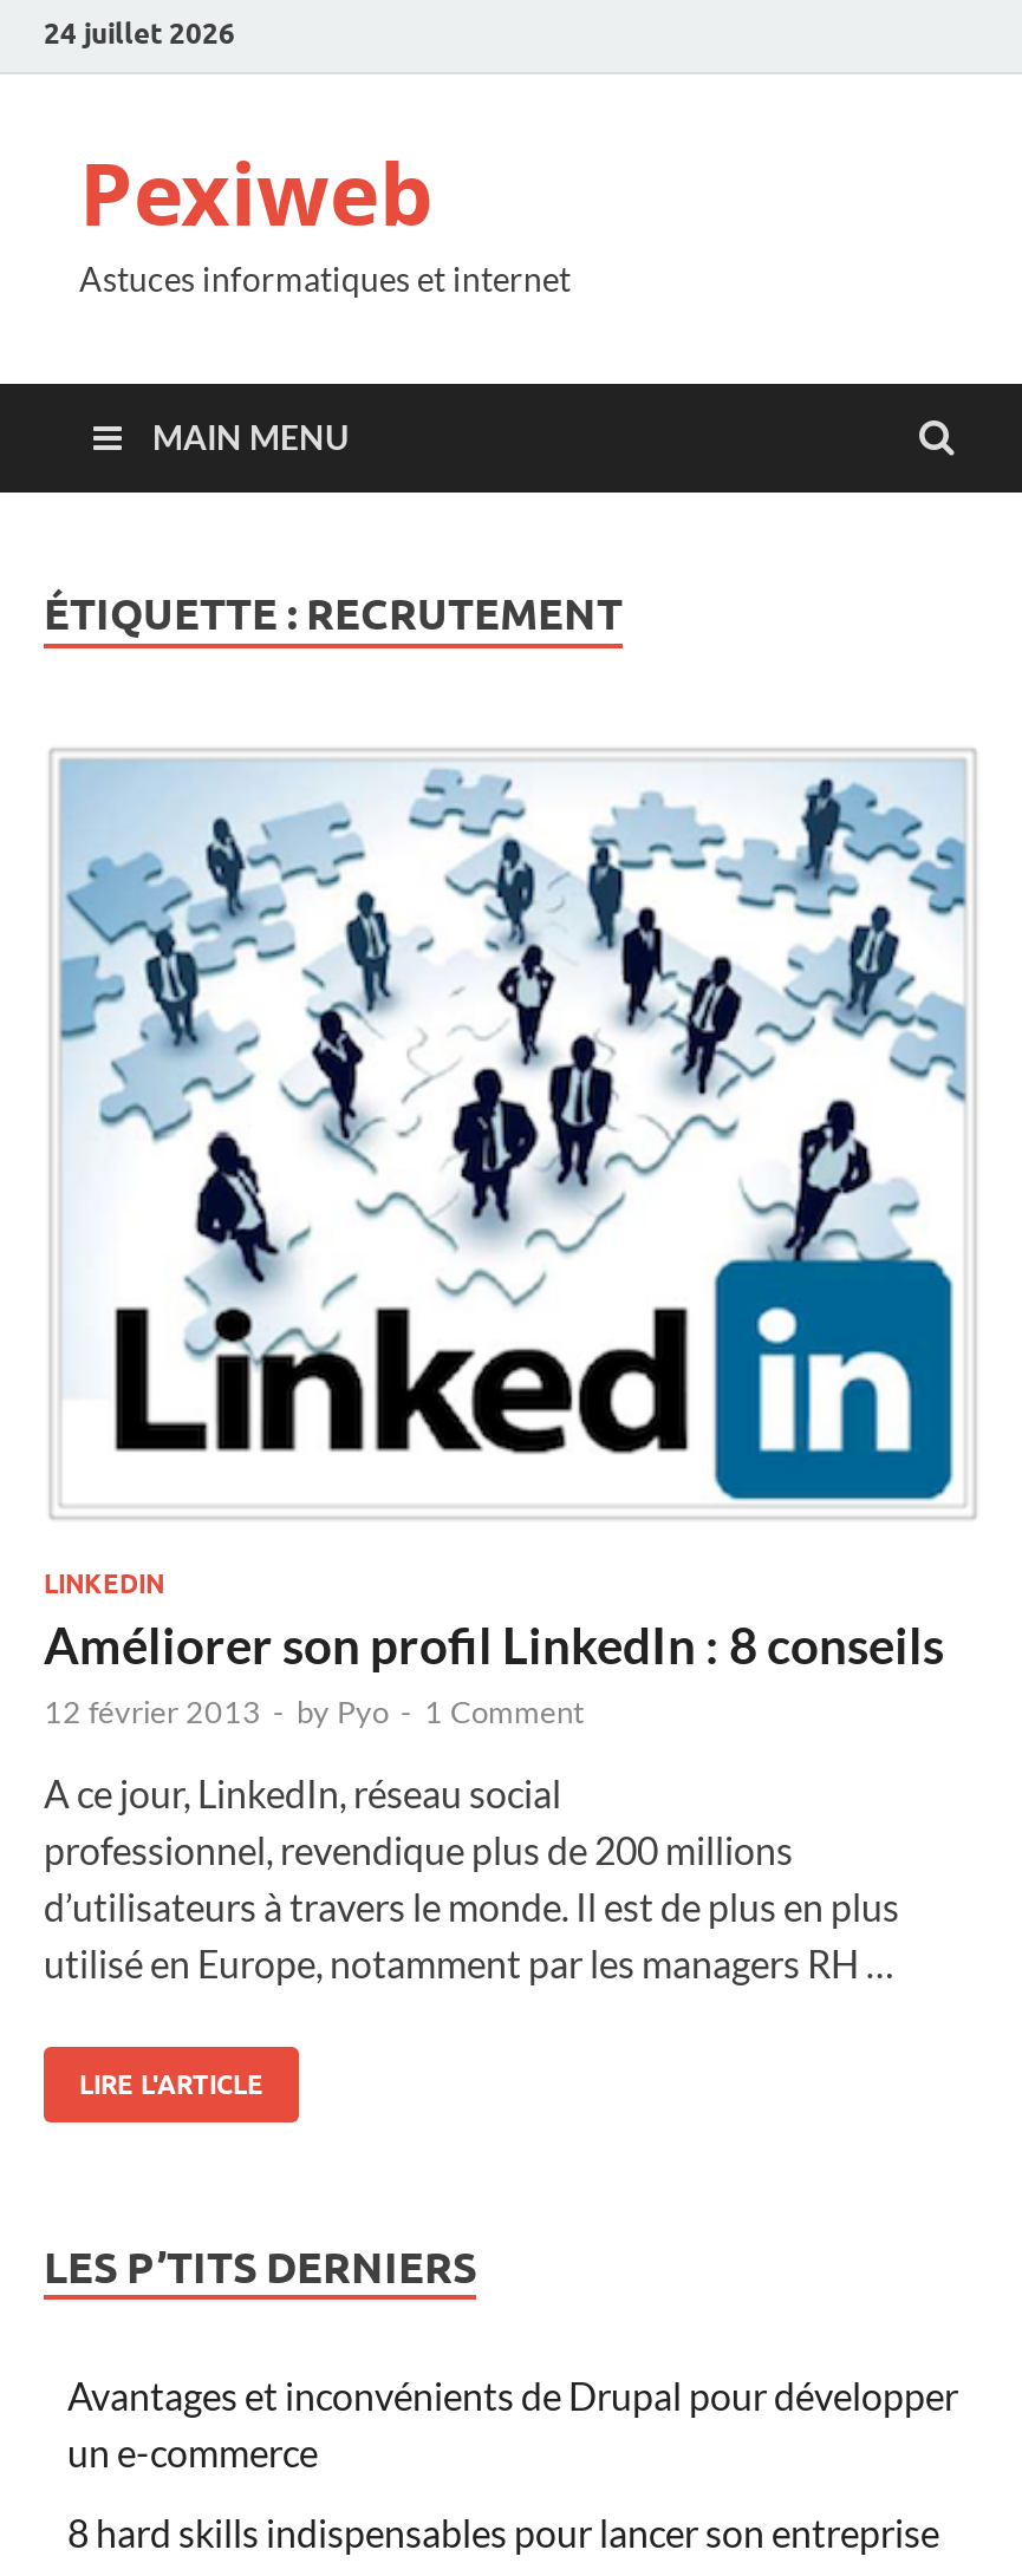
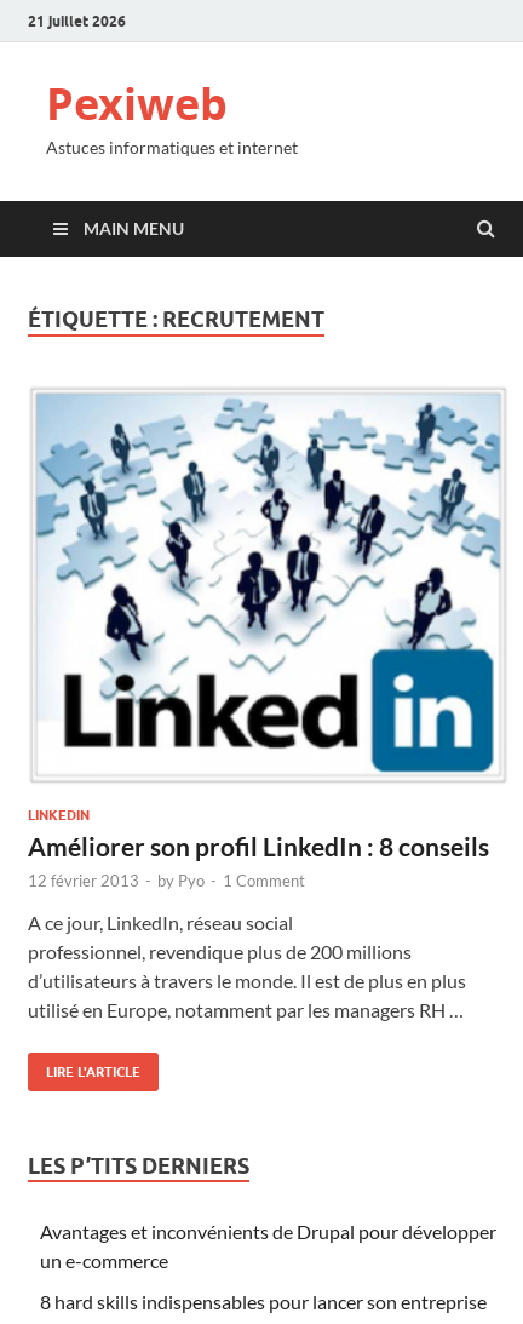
- 24 juillet 2026
+ 21 juillet 2026
